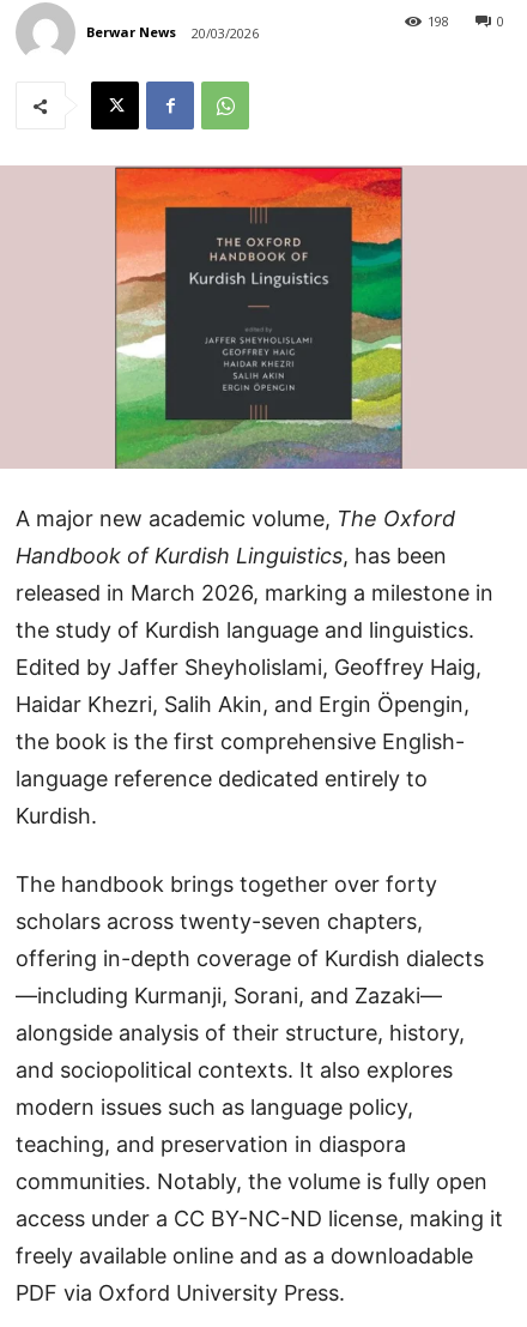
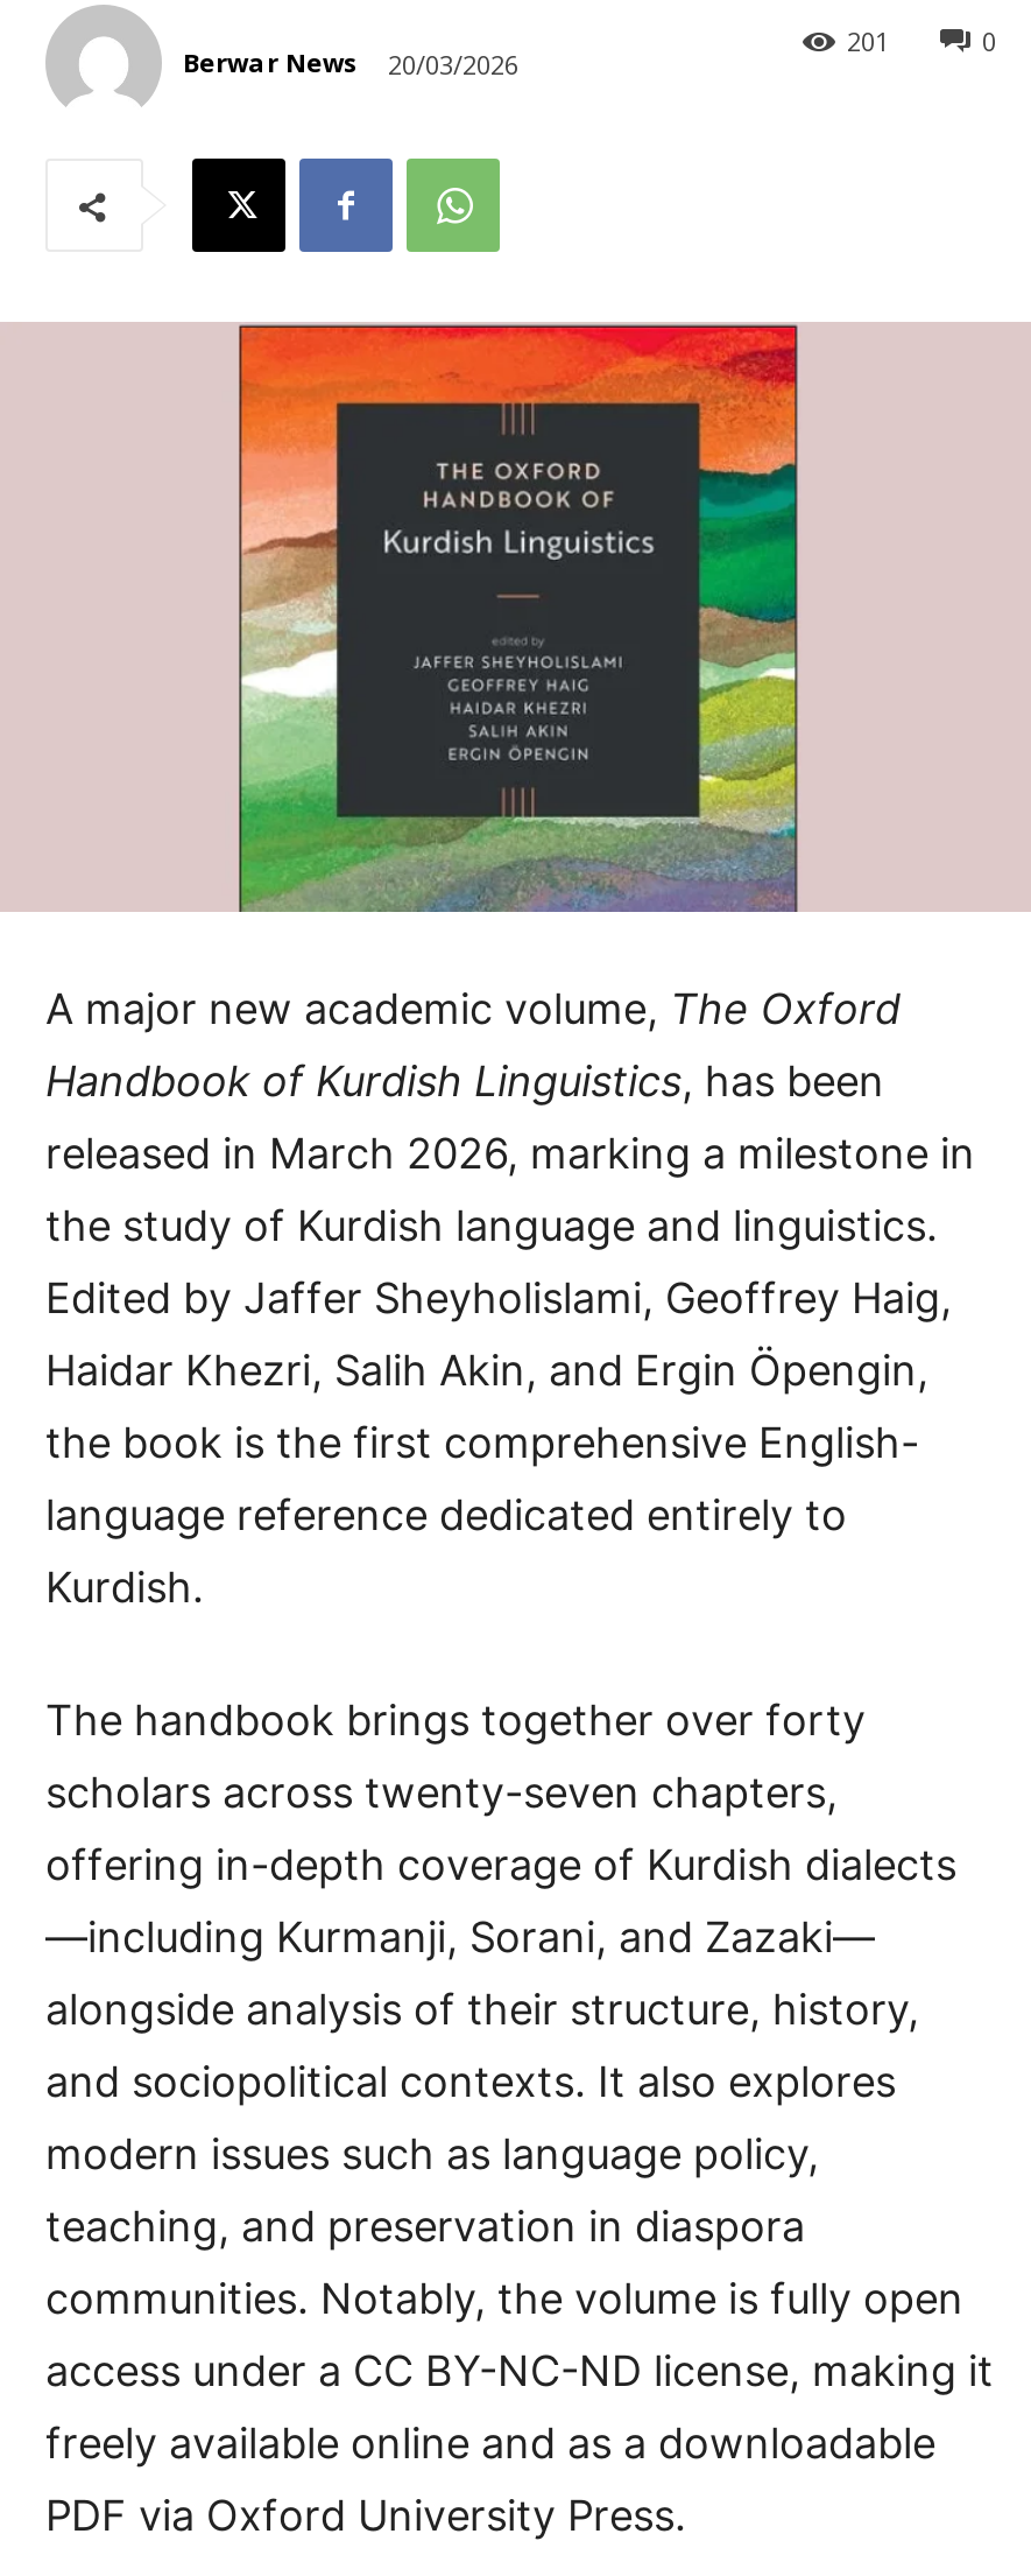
- 198
+ 201
